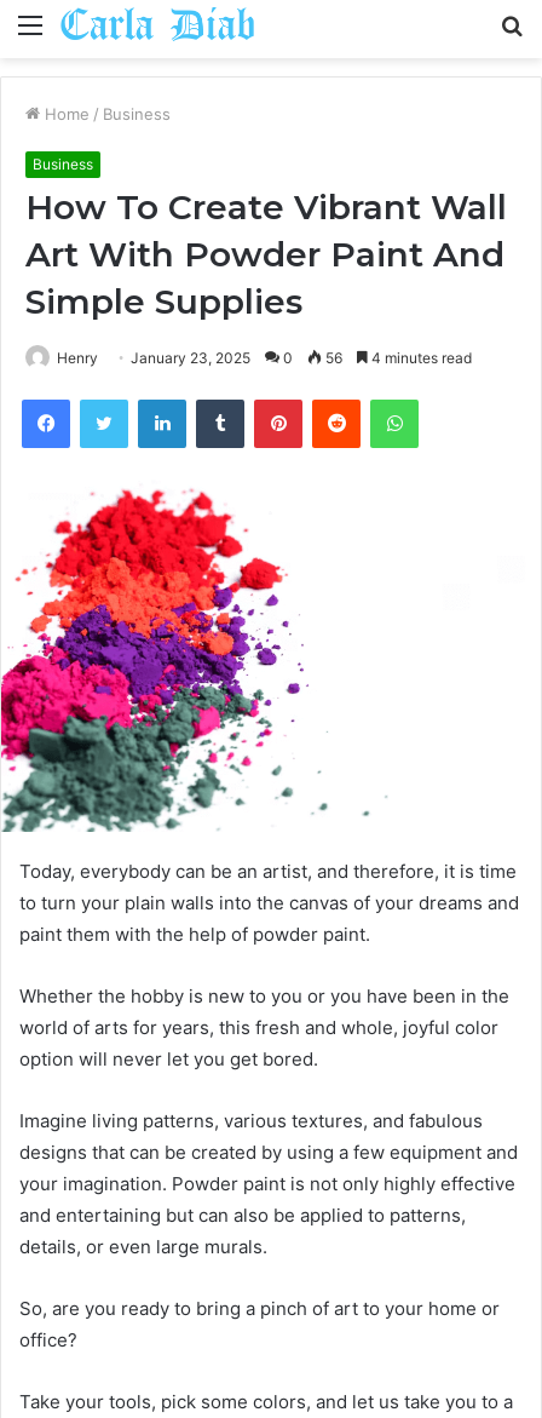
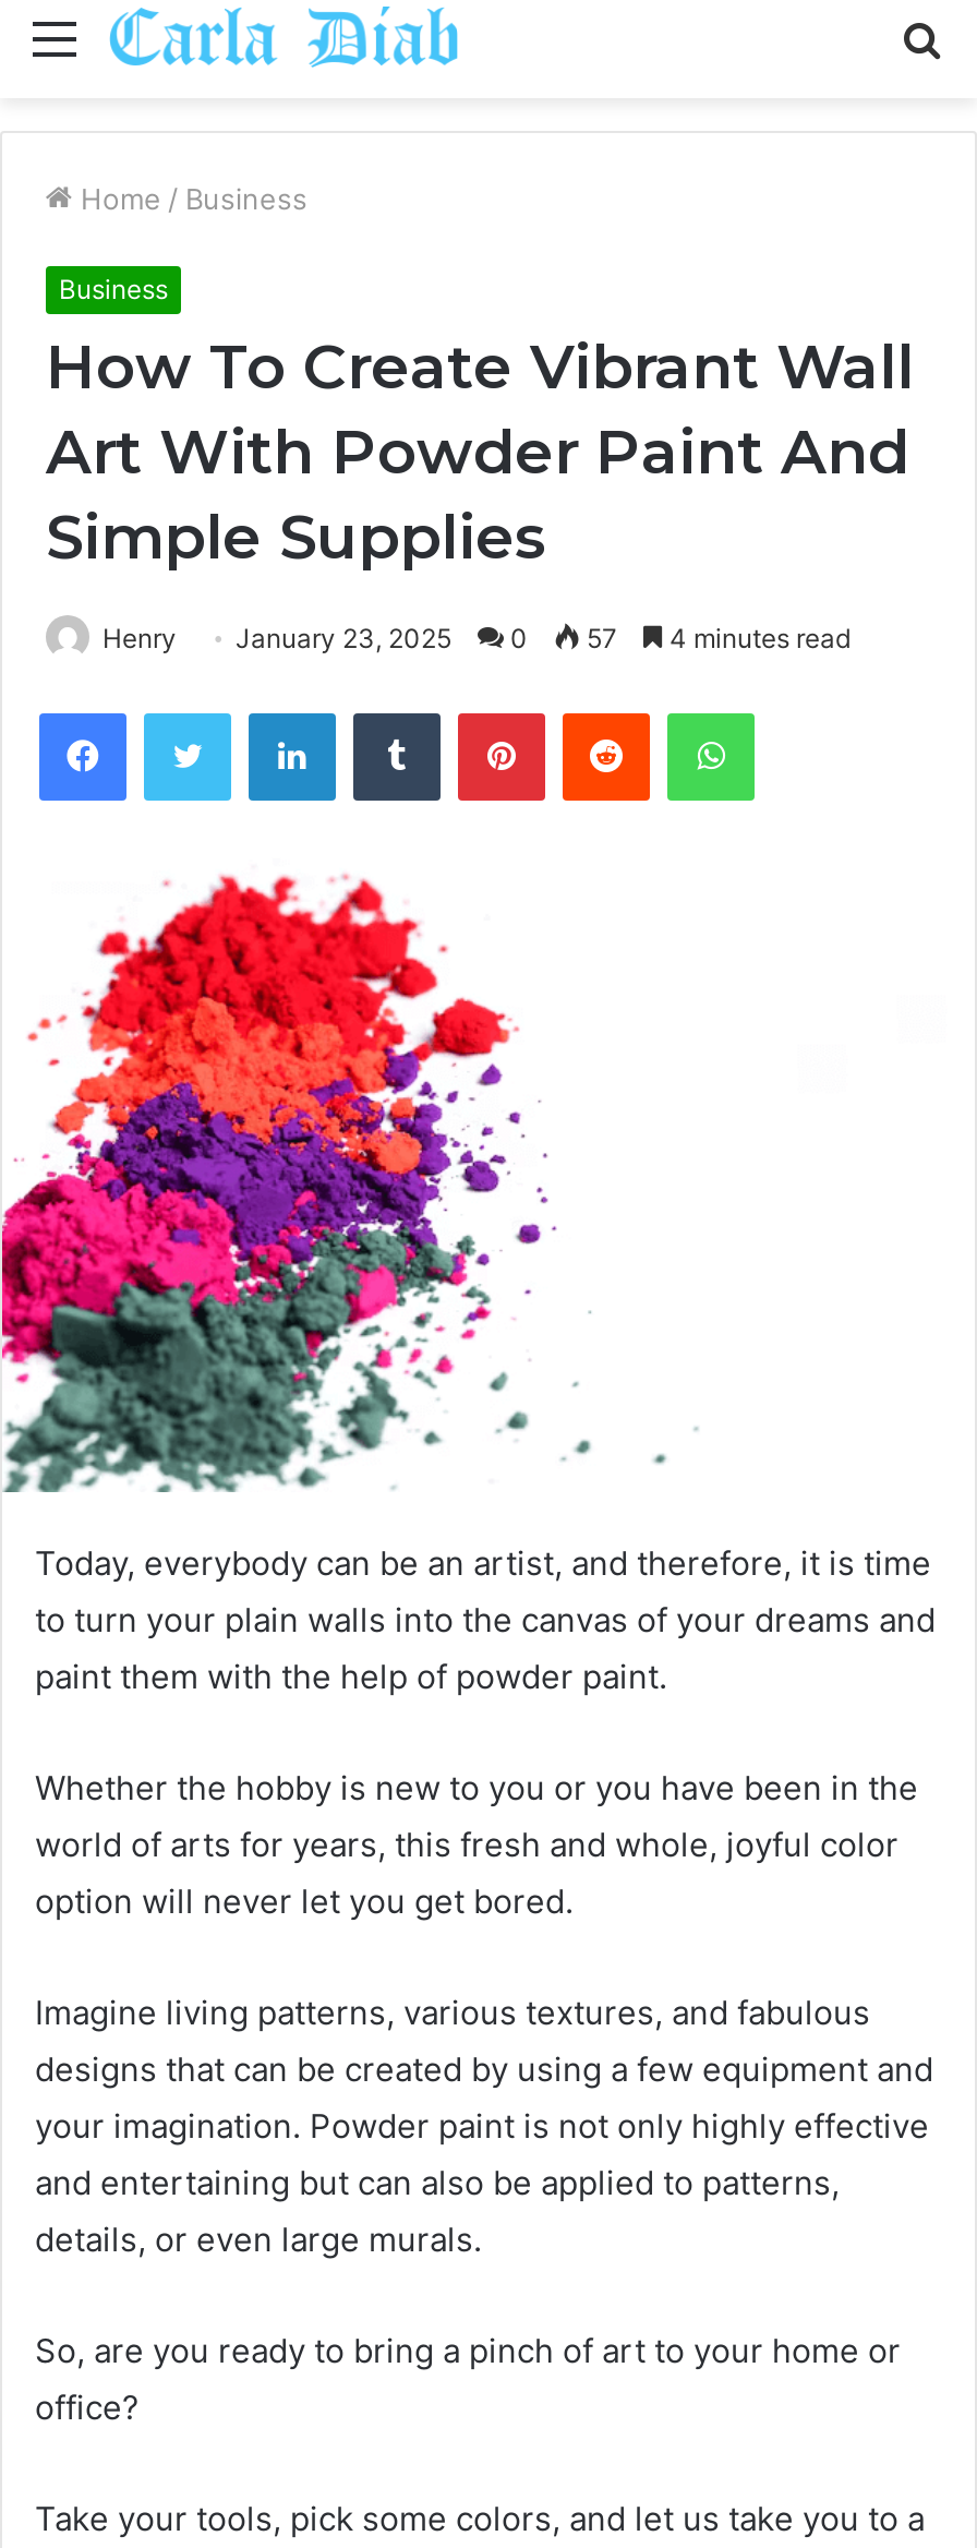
- Henry January 23, 2025 0 56 4 minutes read
+ Henry January 23, 2025 0 57 4 minutes read
